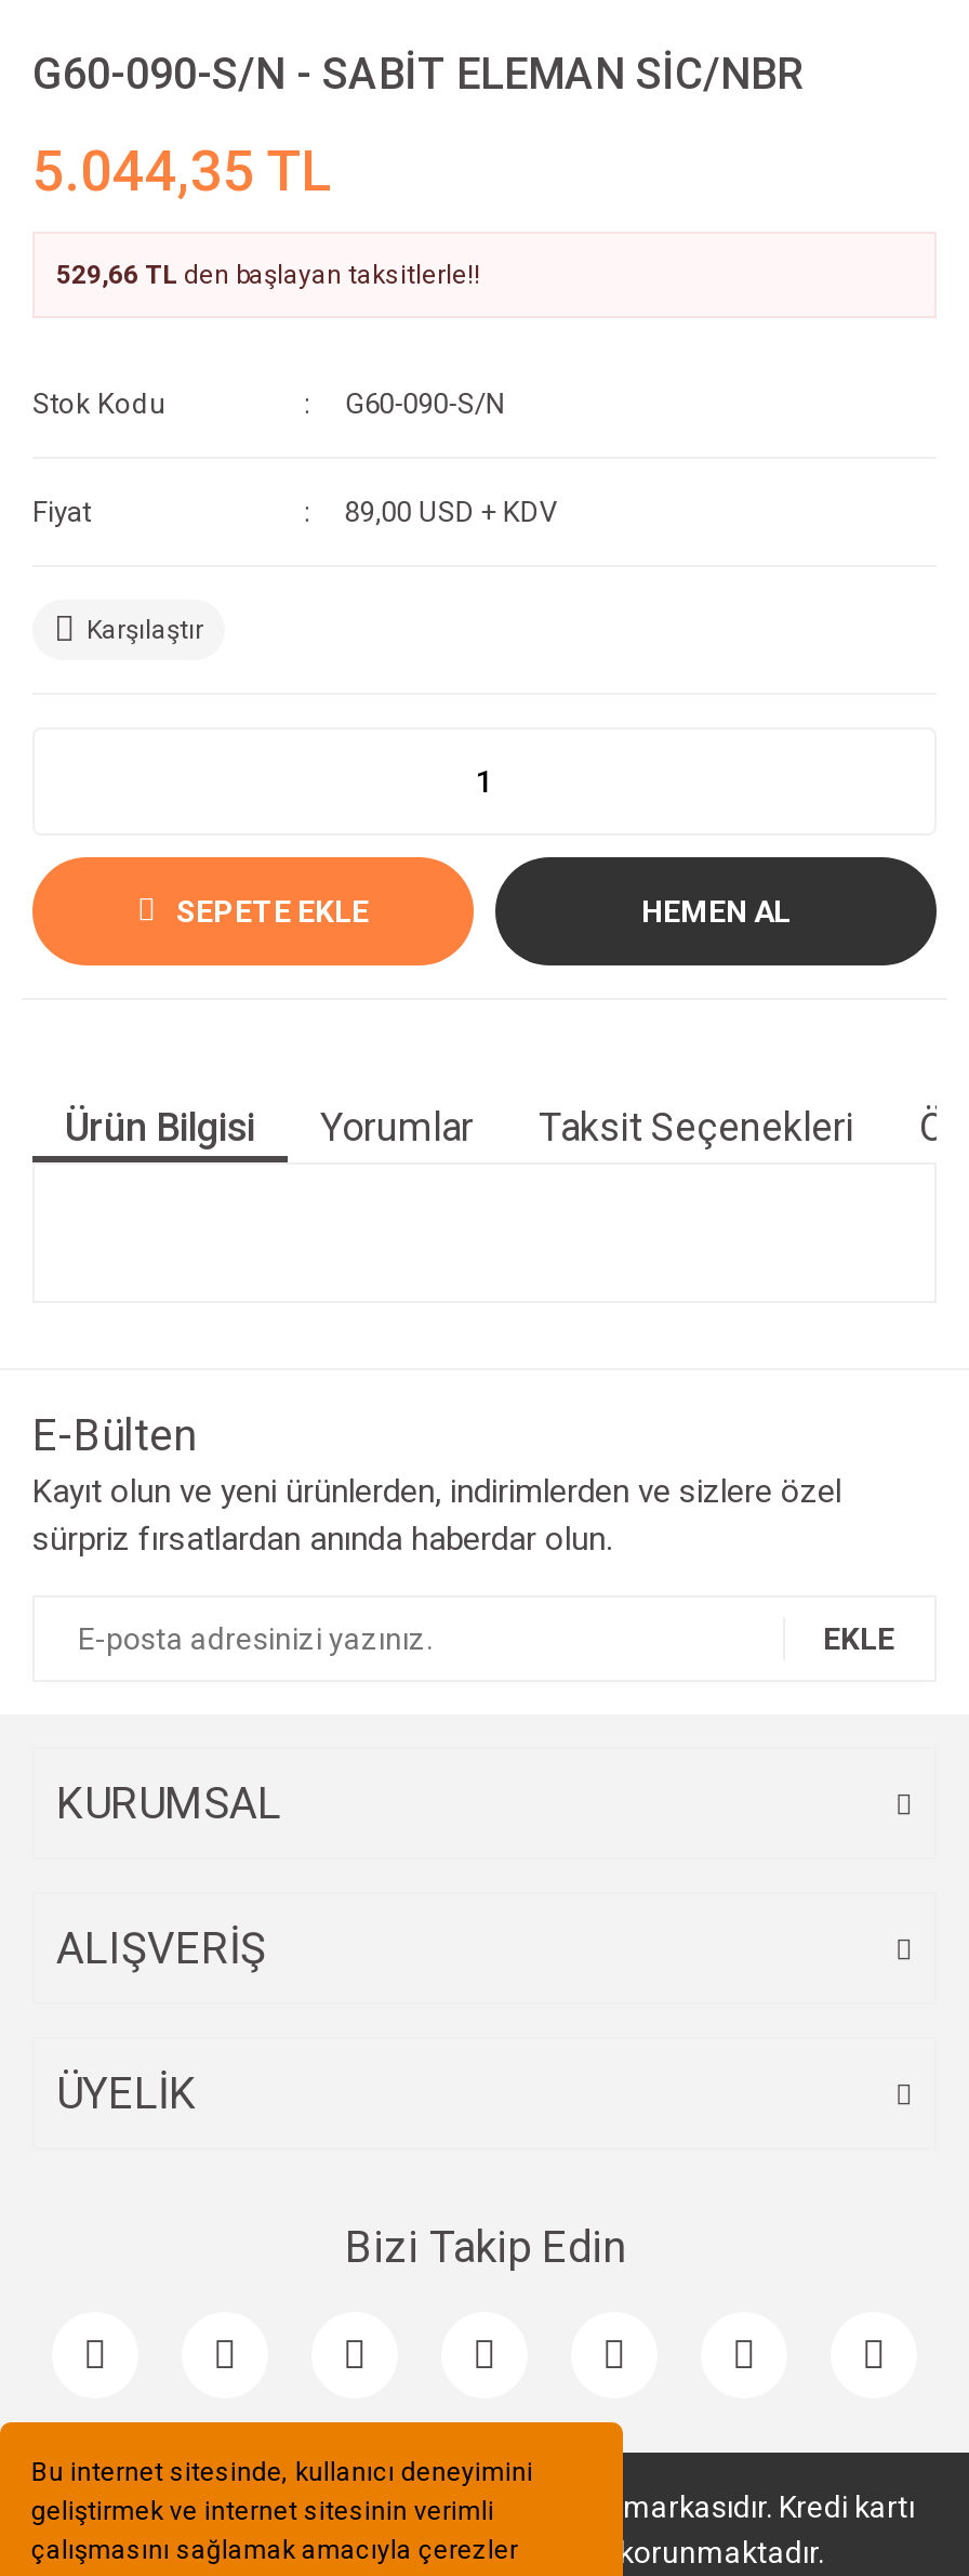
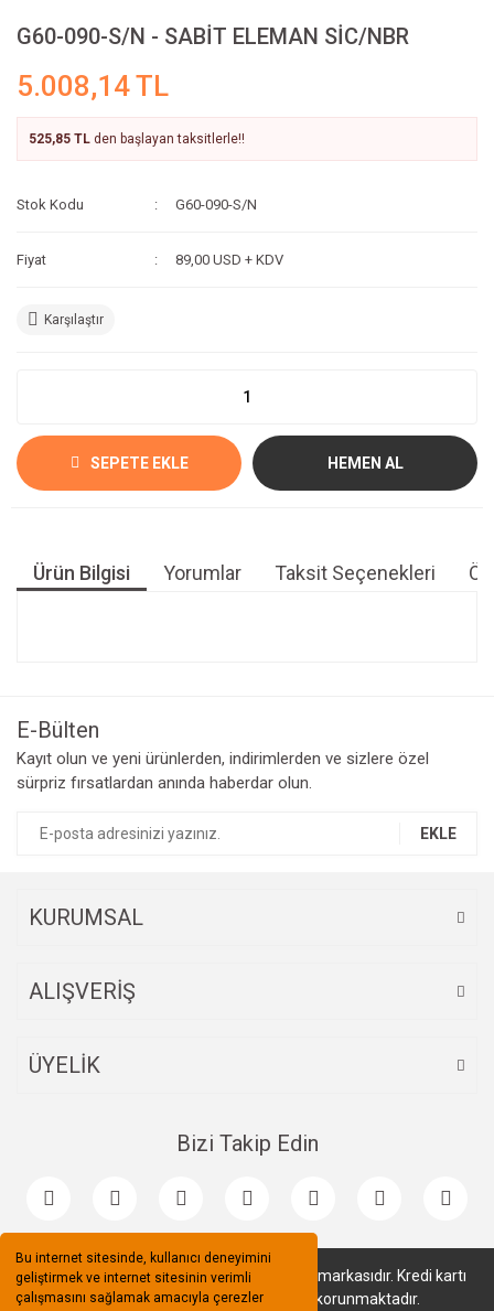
- 5.044,35 TL
+ 5.008,14 TL

- 529,66 TL den başlayan taksitlerle!!
+ 525,85 TL den başlayan taksitlerle!!
